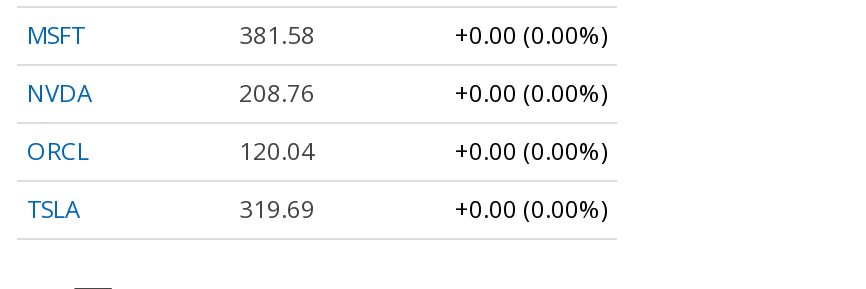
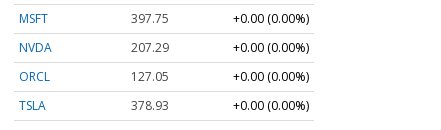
- 381.58
+ 397.75

- 208.76
+ 207.29

- 120.04
+ 127.05

- 319.69
+ 378.93
